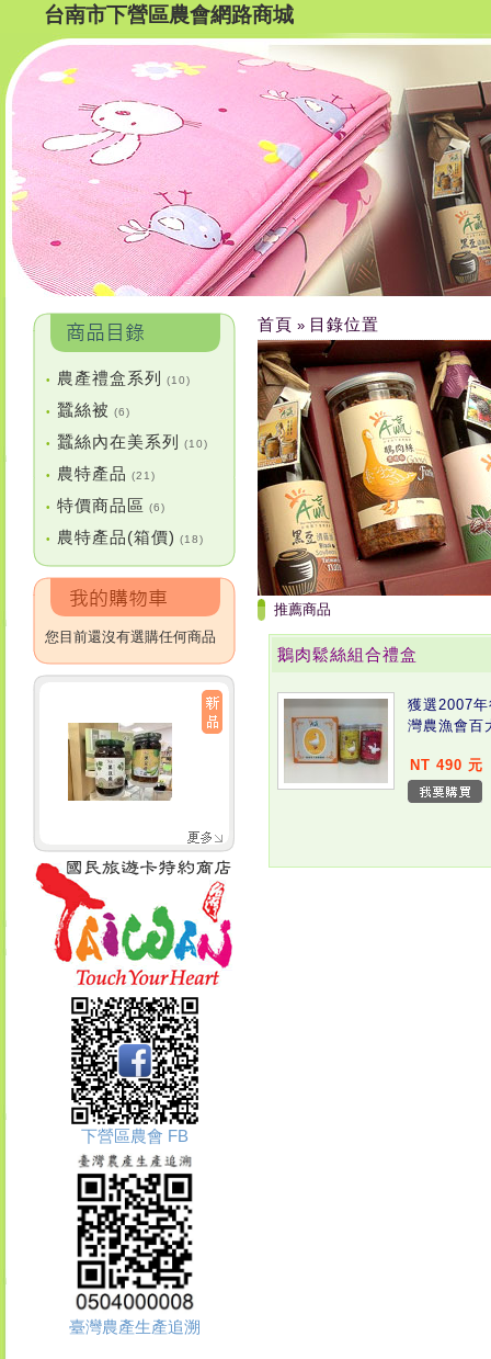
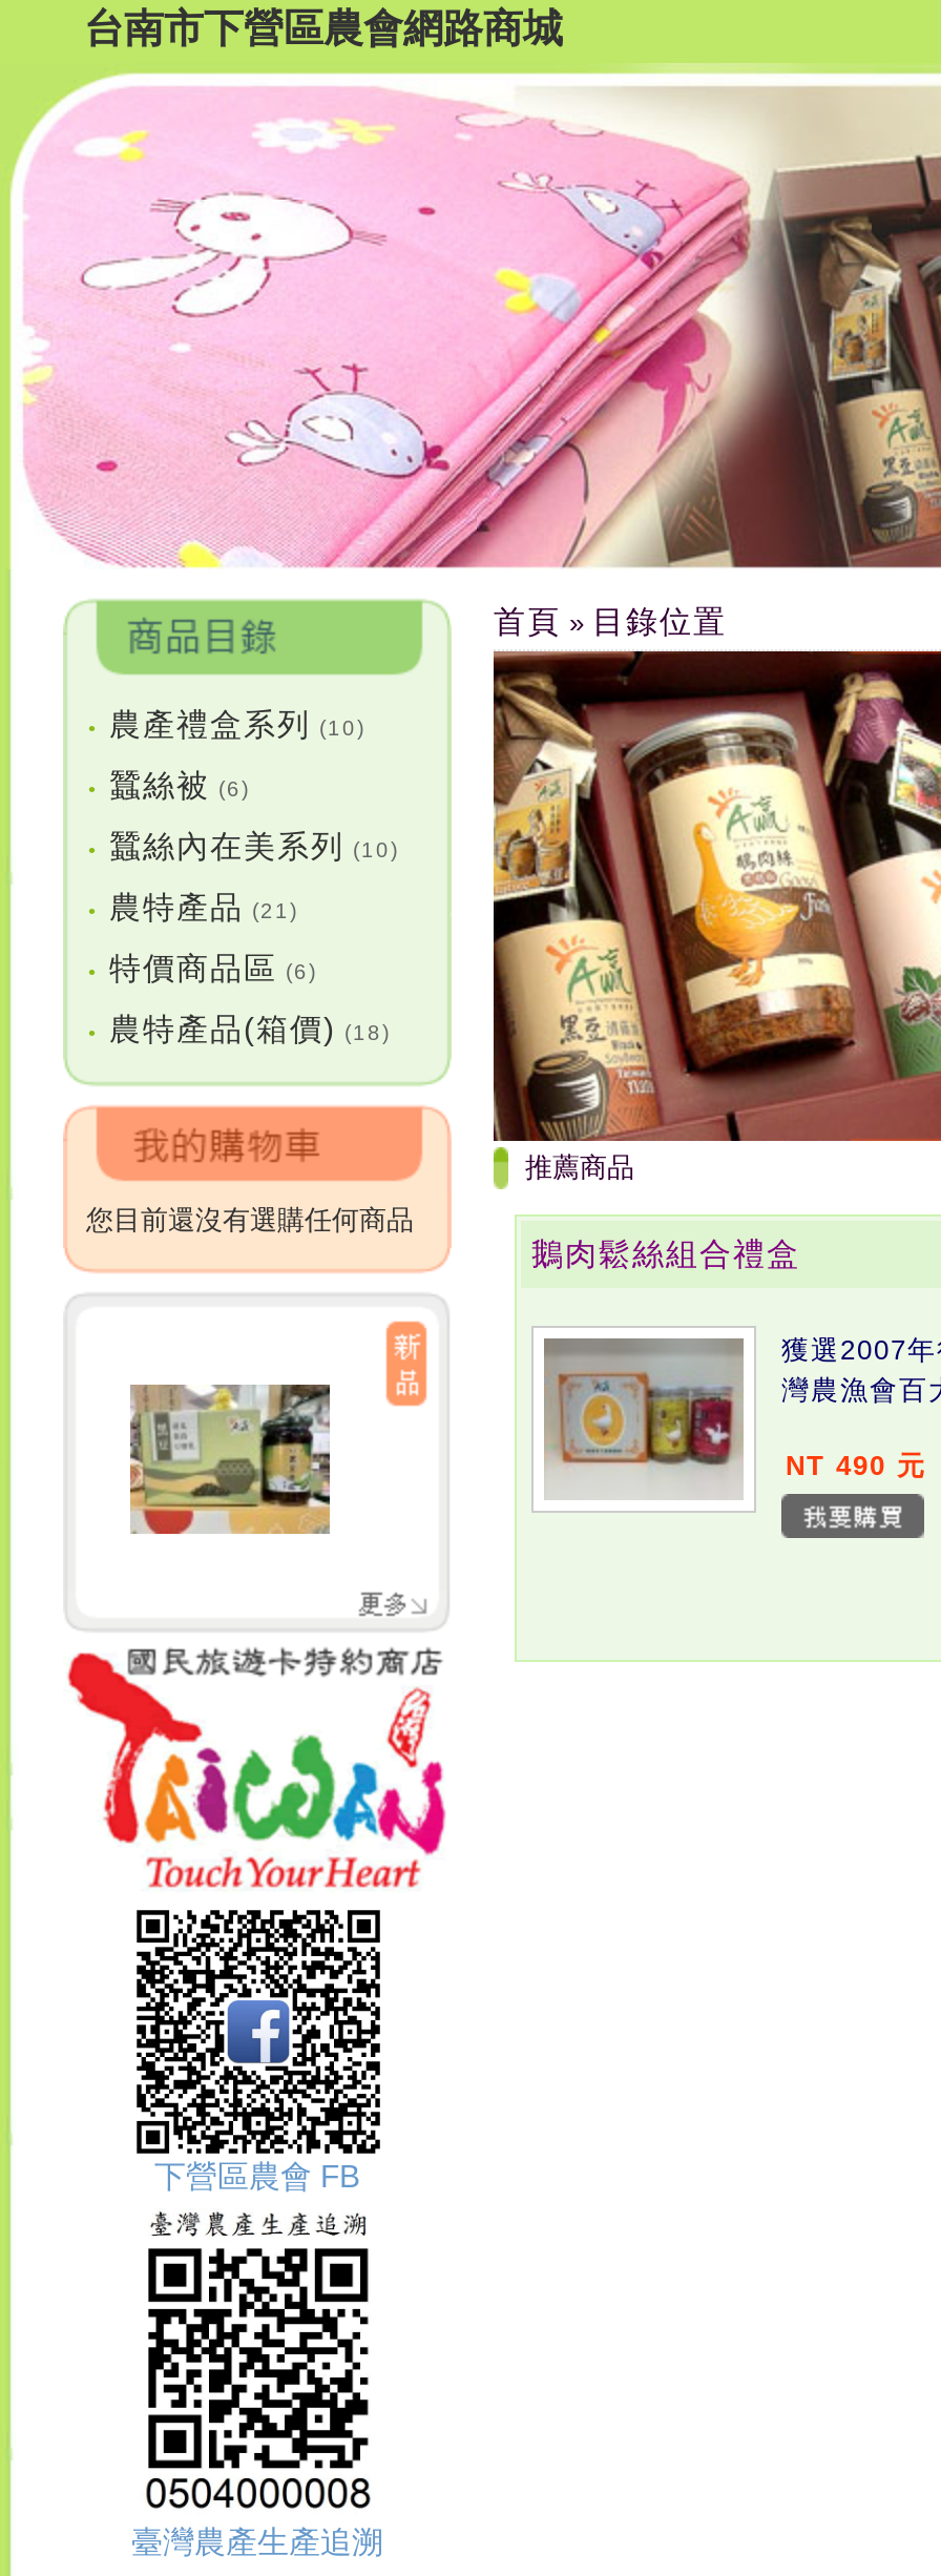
- [image]
+ [image]
